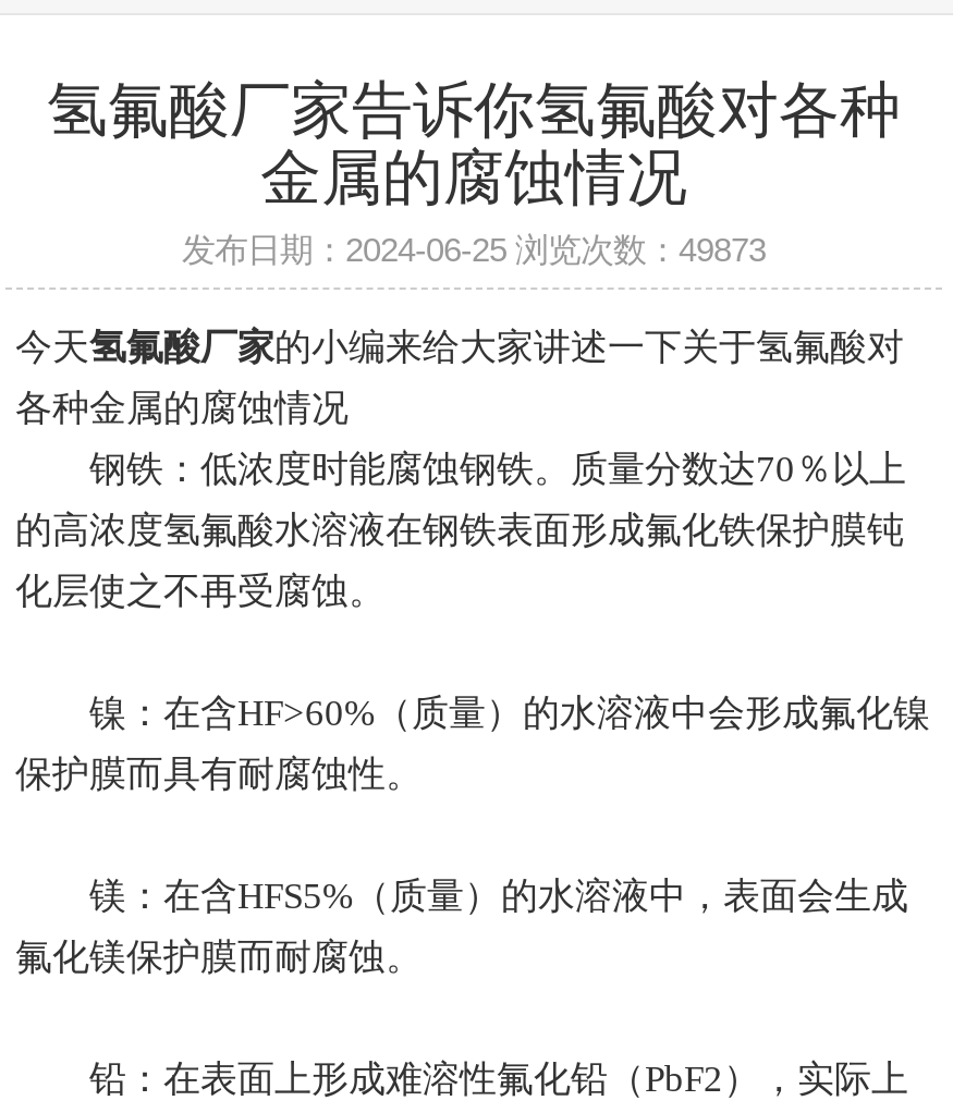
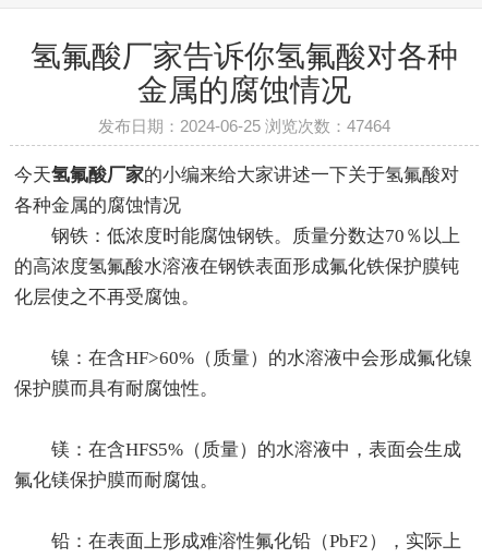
- 发布日期：2024-06-25 浏览次数：49873
+ 发布日期：2024-06-25 浏览次数：47464
